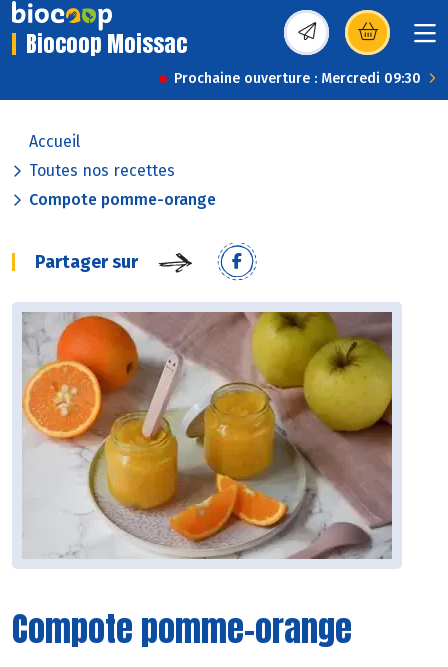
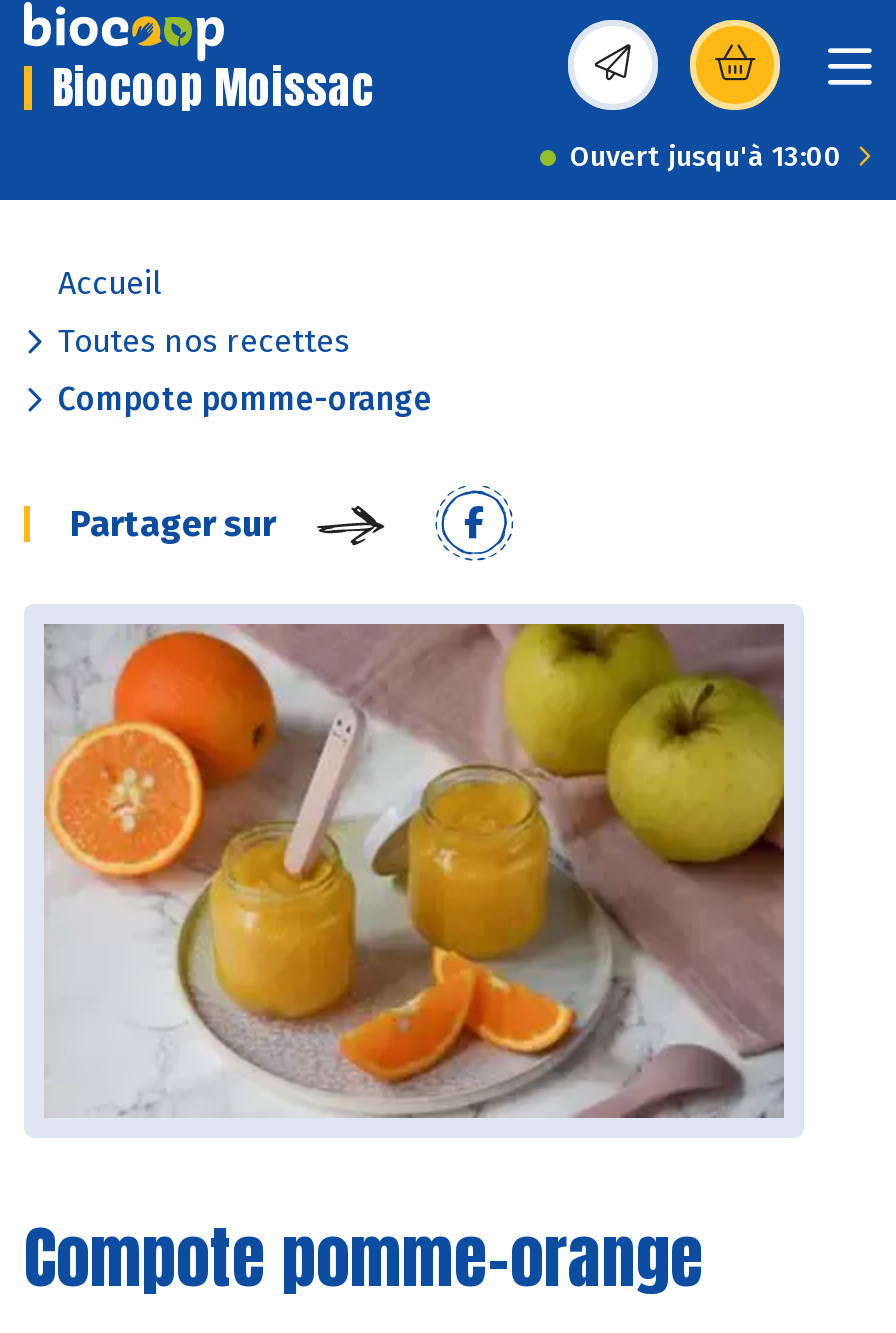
- Prochaine ouverture : Mercredi 09:30
+ Ouvert jusqu'à 13:00
